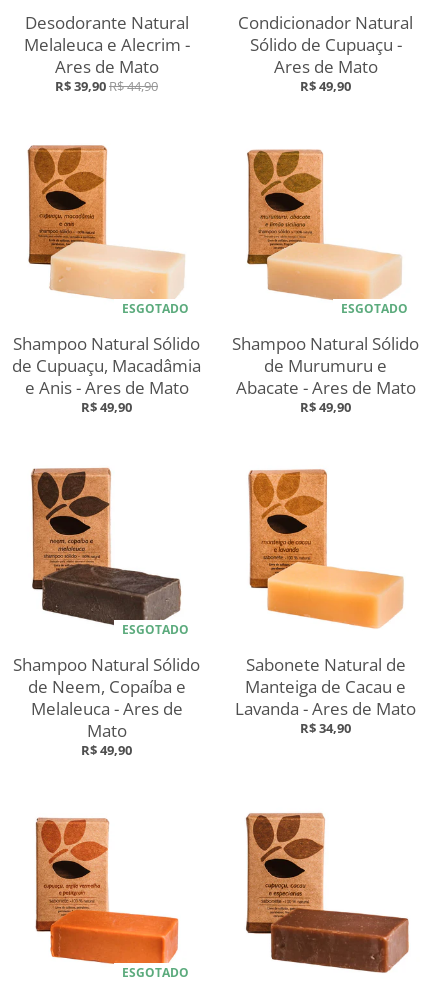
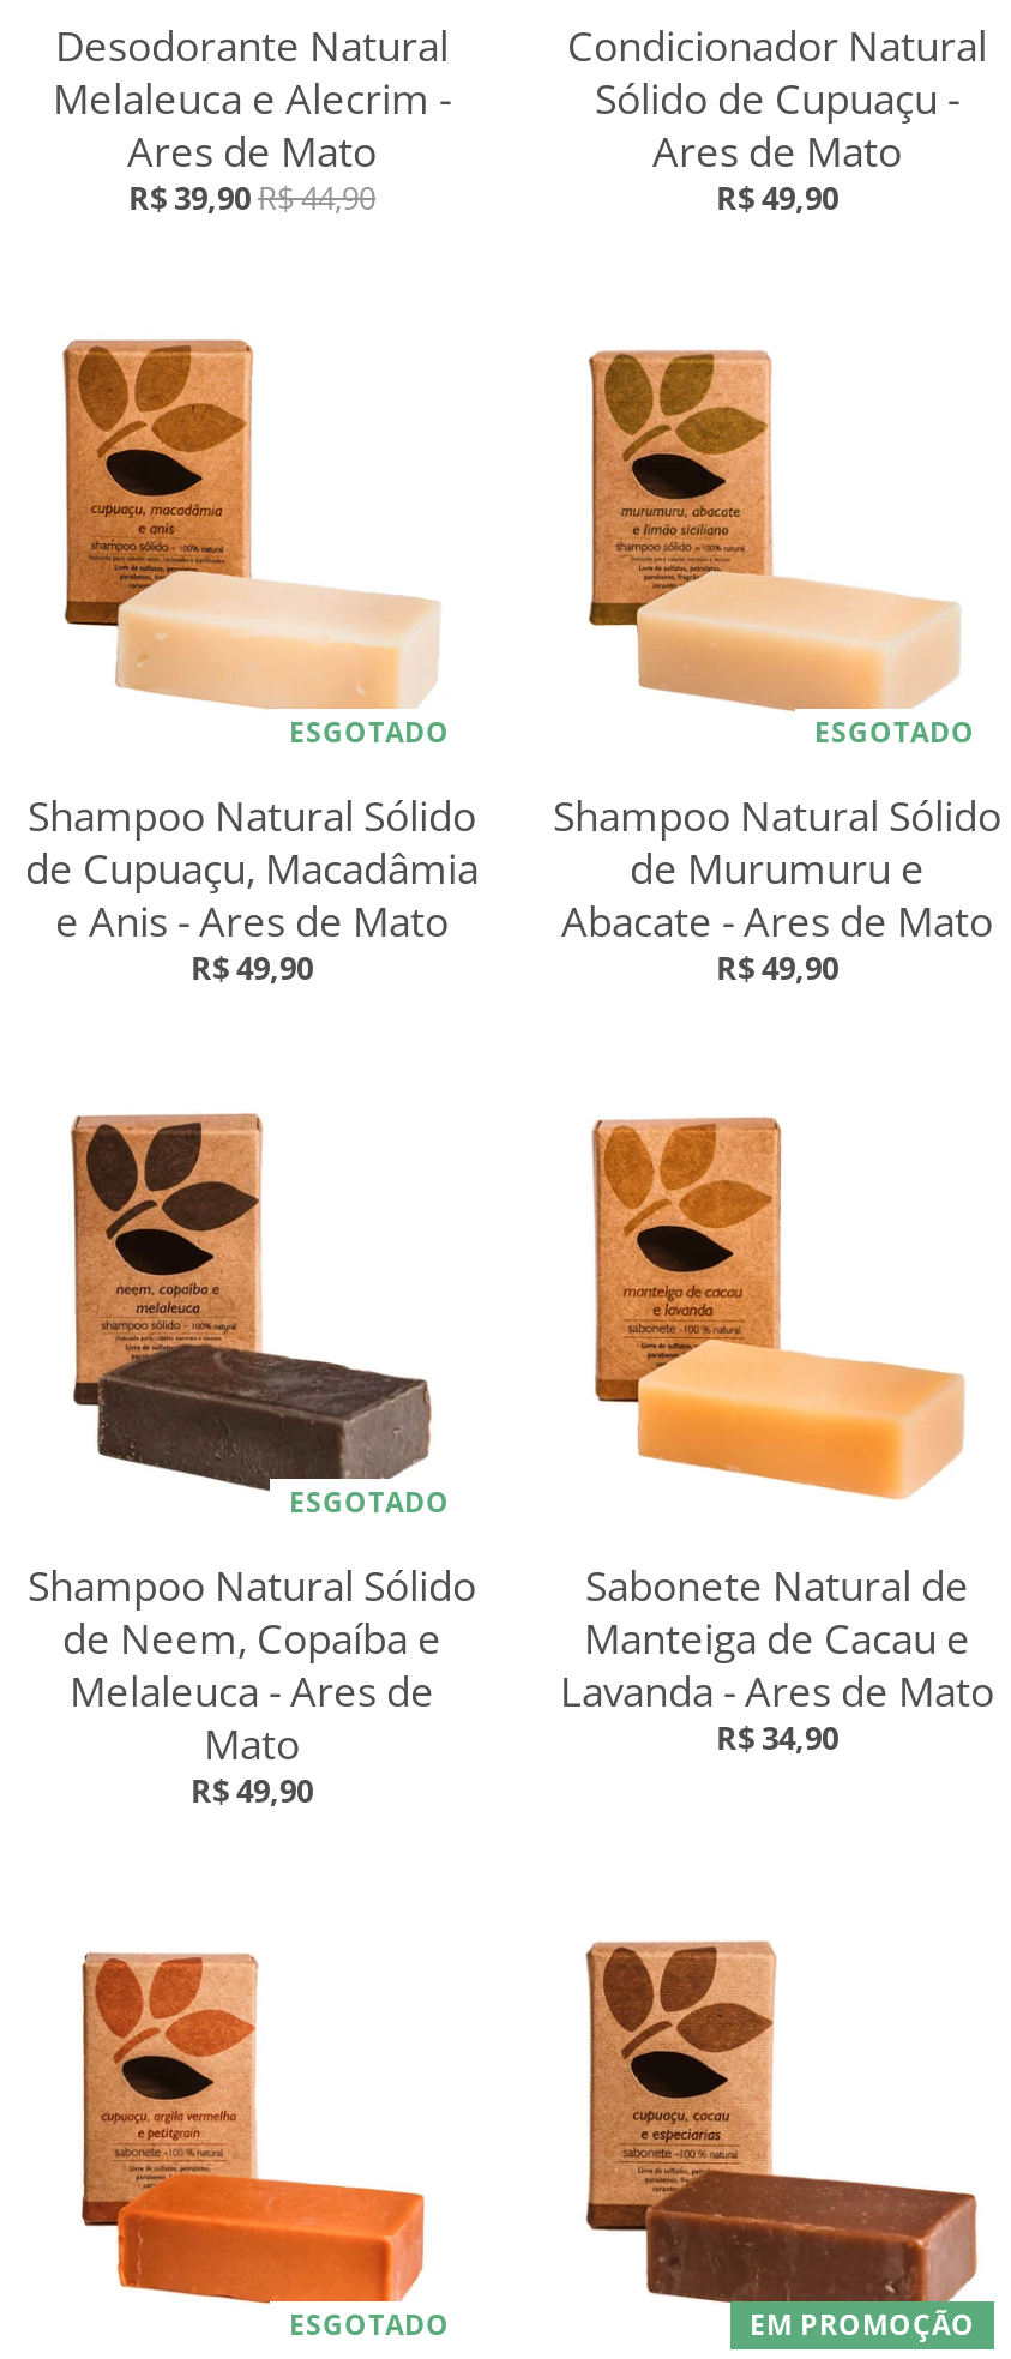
+ EM PROMOÇÃO
